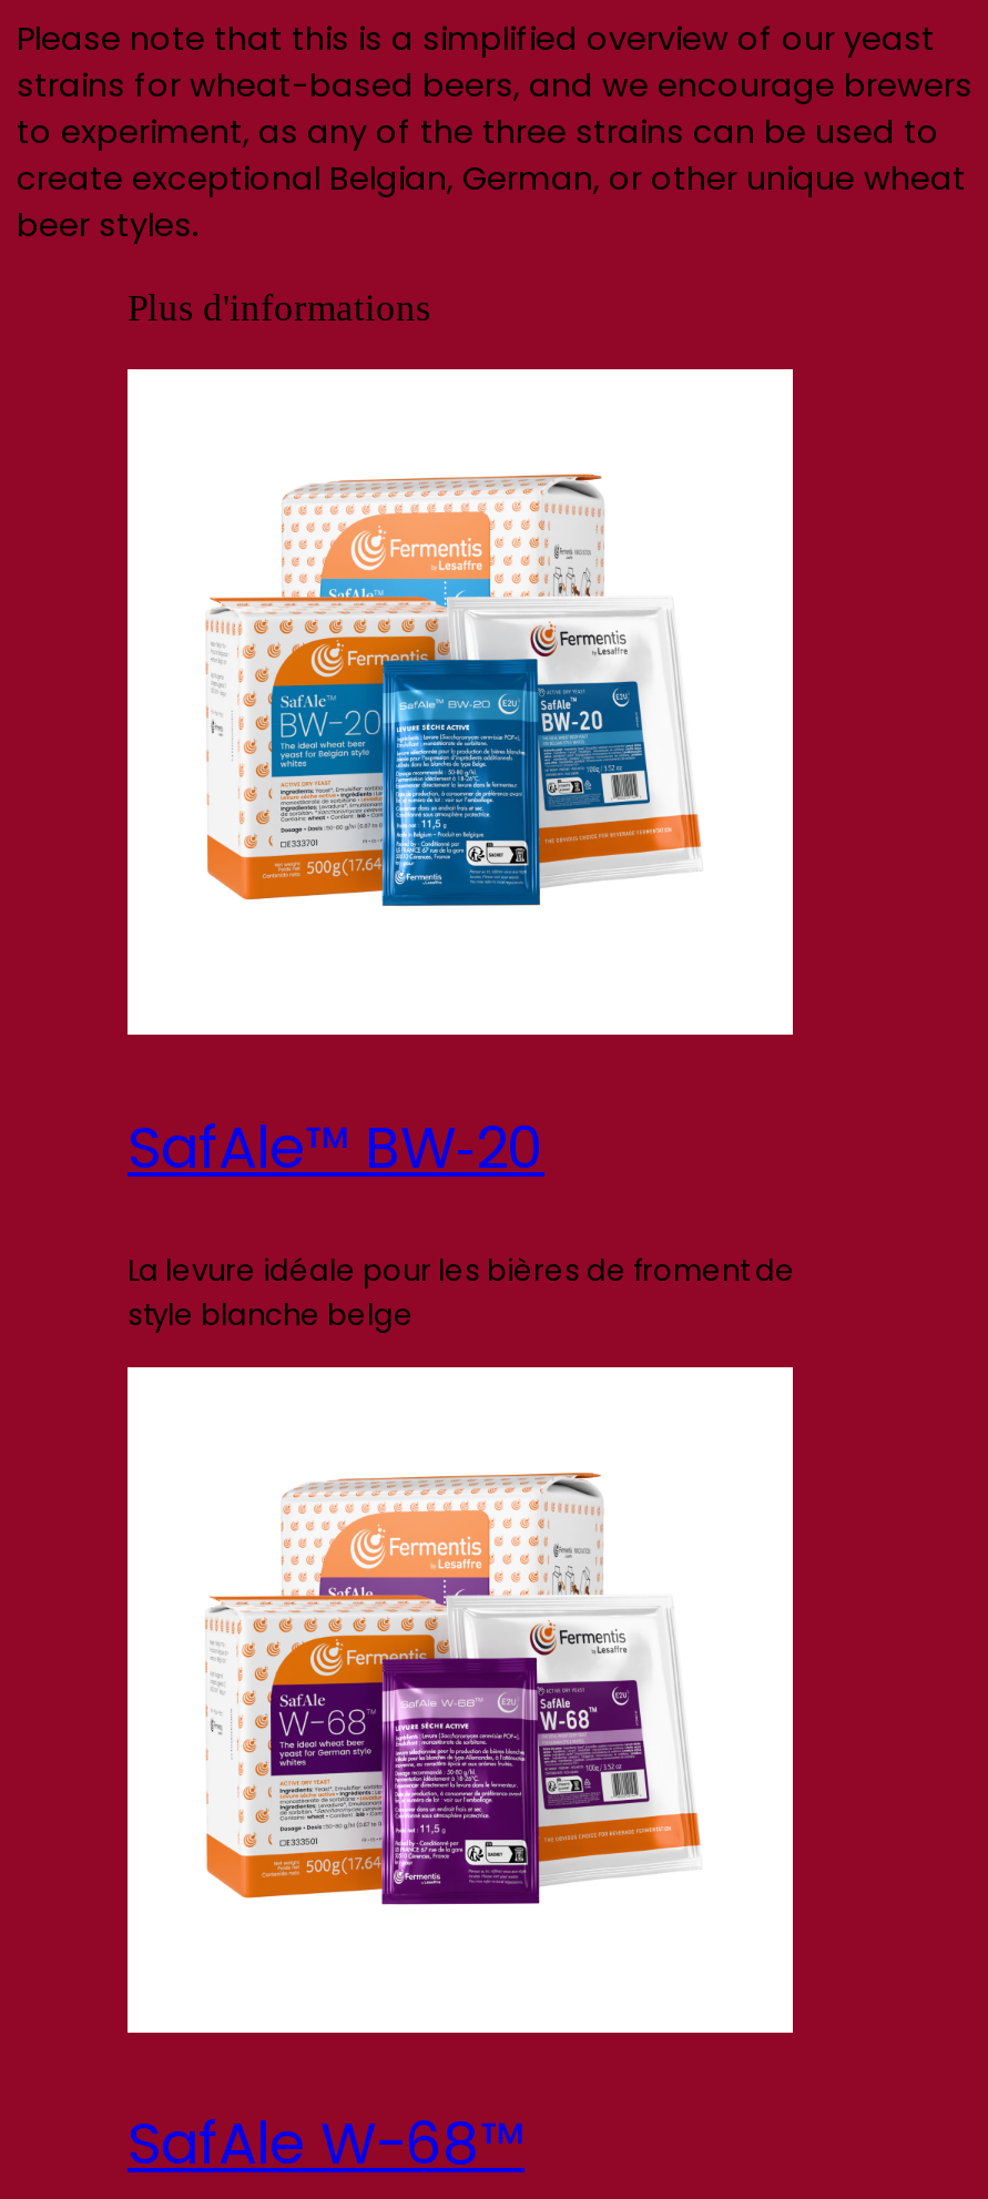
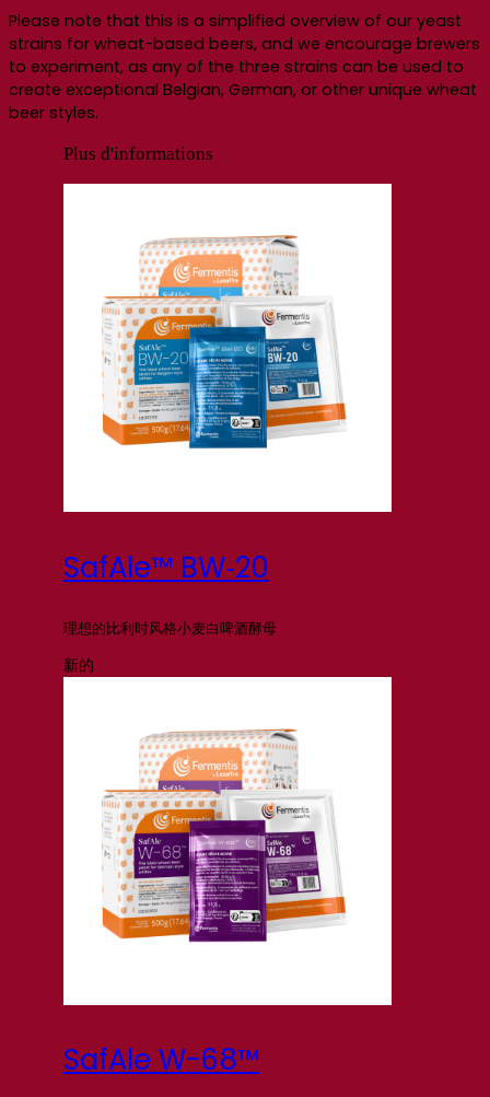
- La levure idéale pour les bières de froment de
- style blanche belge
+ 理想的比利时风格小麦白啤酒酵母
+ 新的
